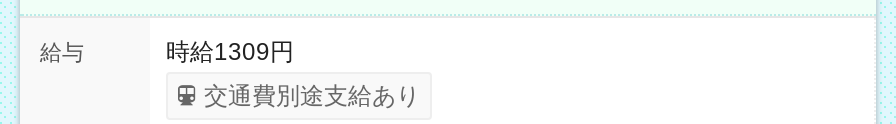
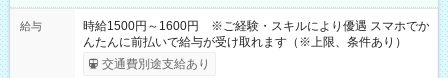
- 時給1309円
+ 時給1500円～1600円 ※ご経験・スキルにより優遇 スマホでか
+ んたんに前払いで給与が受け取れます（※上限、条件あり）
